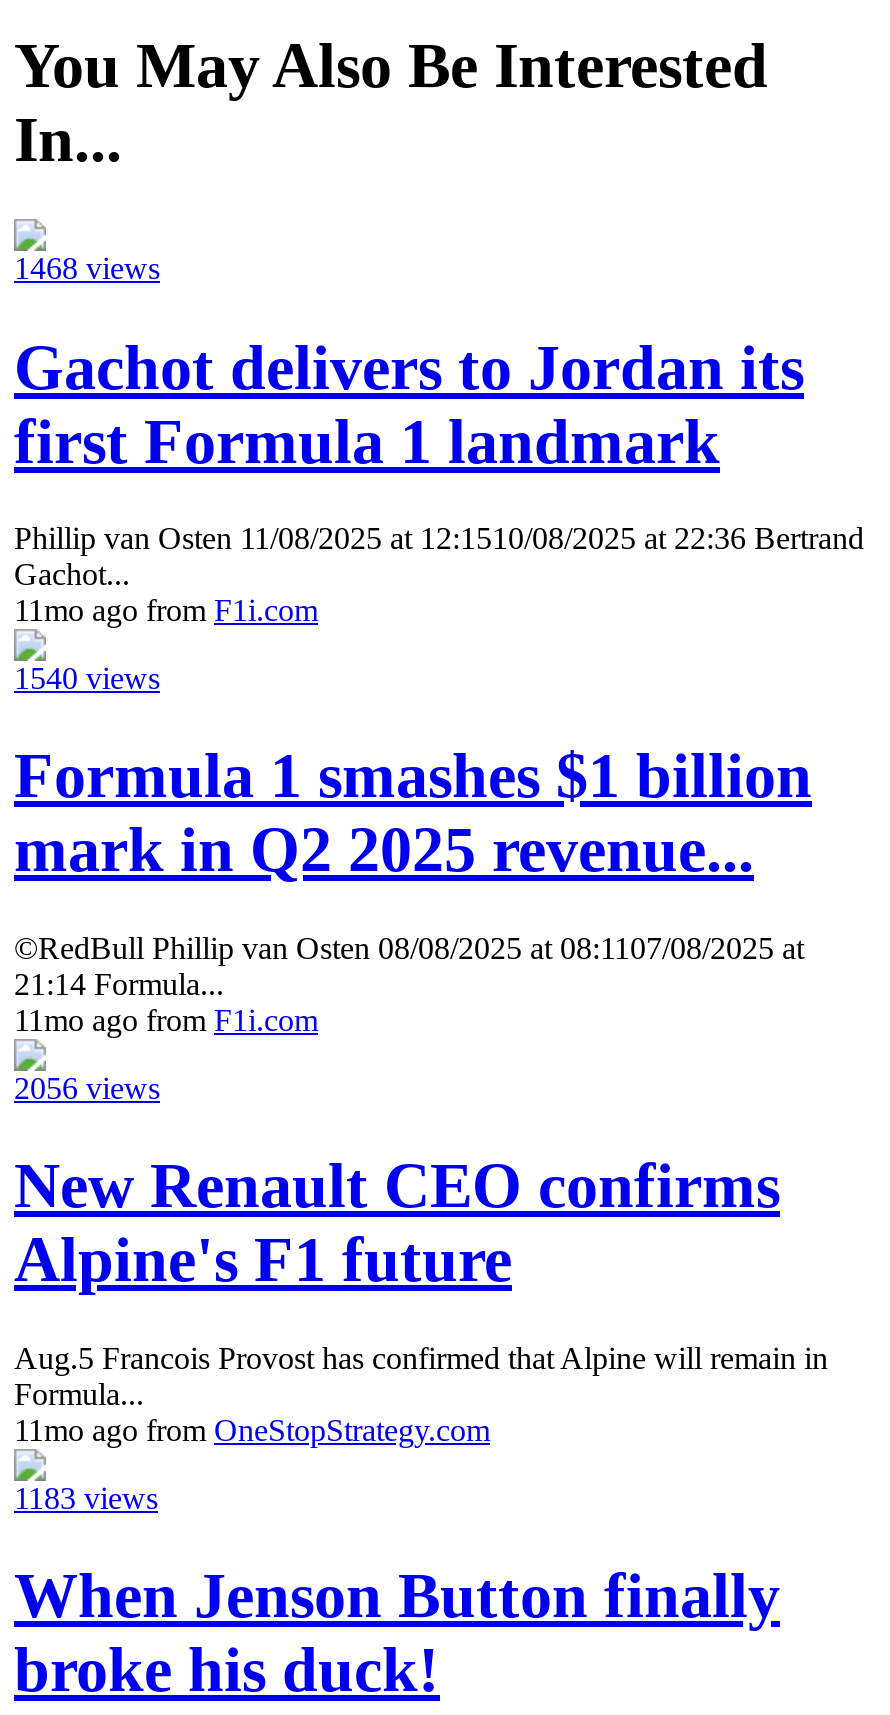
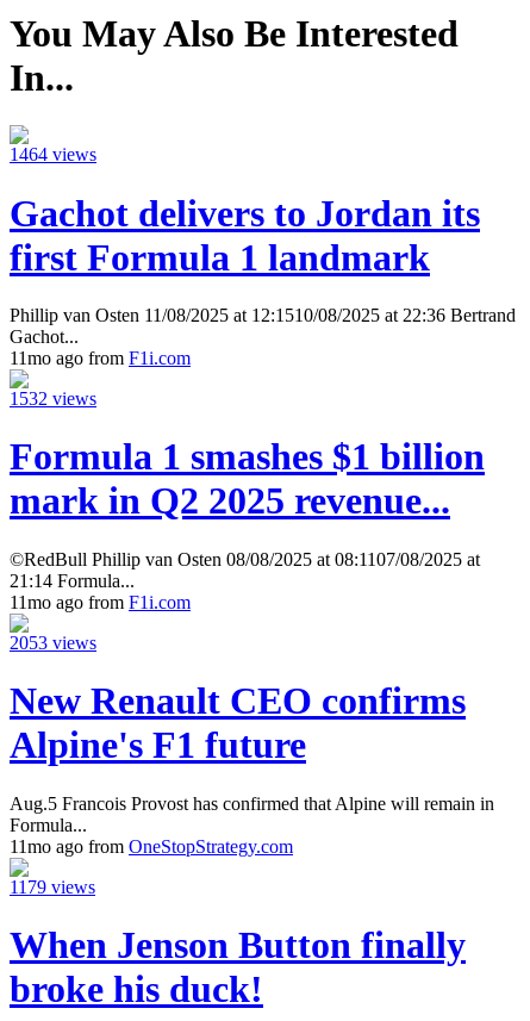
- 1468 views
+ 1464 views

- 1540 views
+ 1532 views

- 2056 views
+ 2053 views

- 1183 views
+ 1179 views
